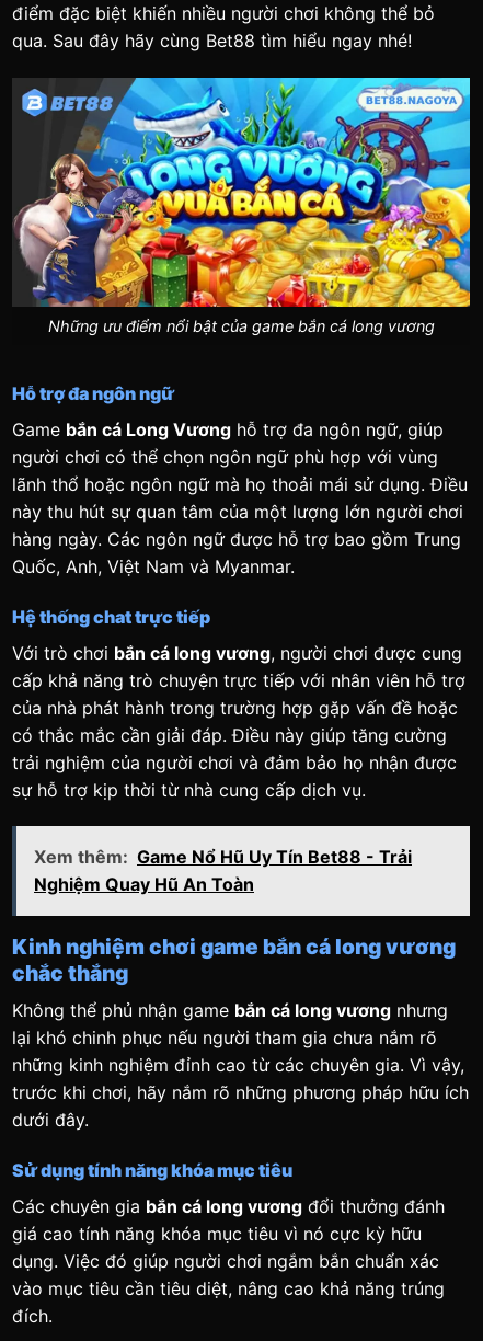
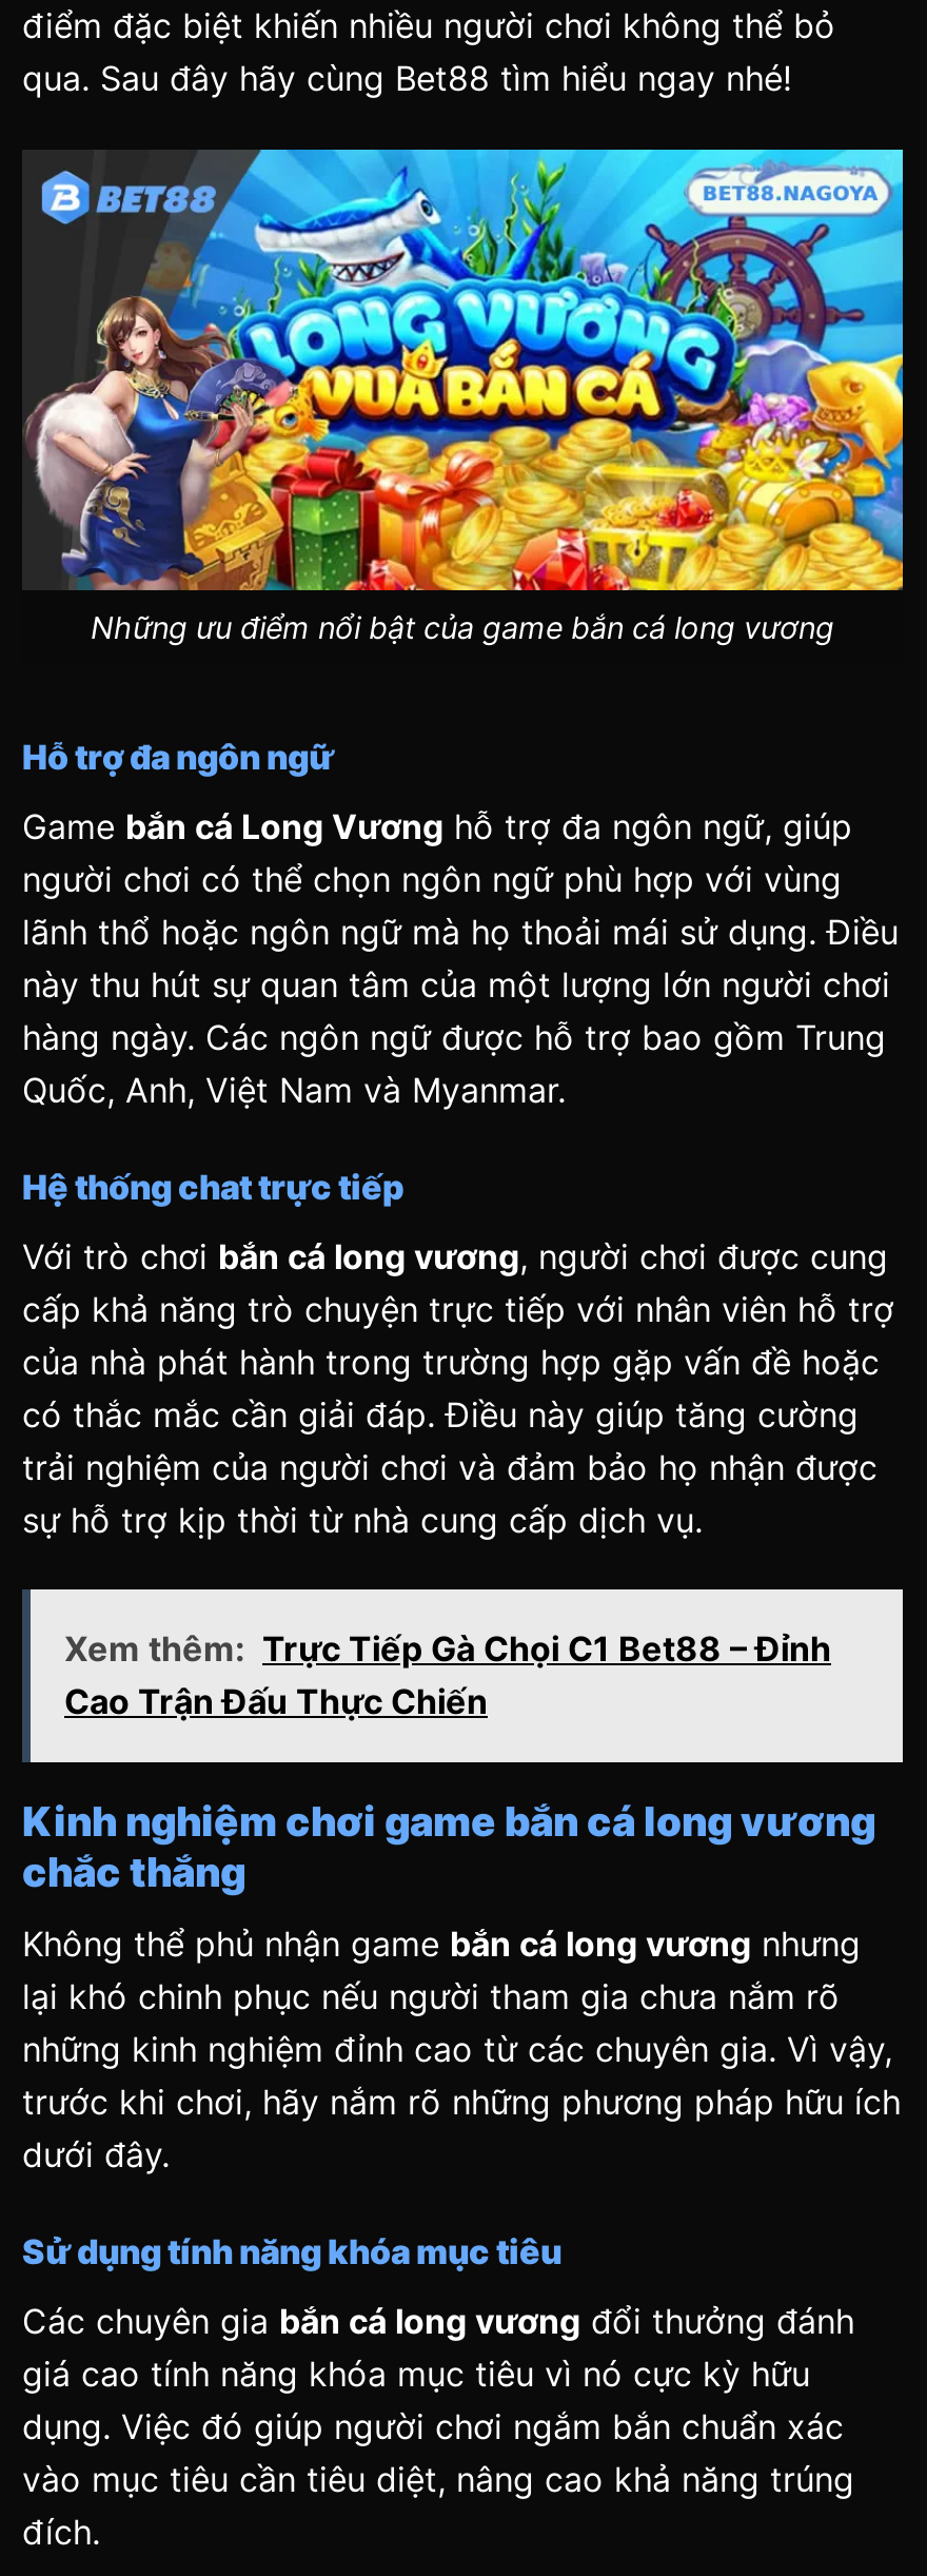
- Xem thêm: Game Nổ Hũ Uy Tín Bet88 - Trải
- Nghiệm Quay Hũ An Toàn
+ Xem thêm: Trực Tiếp Gà Chọi C1 Bet88 – Đỉnh
+ Cao Trận Đấu Thực Chiến
